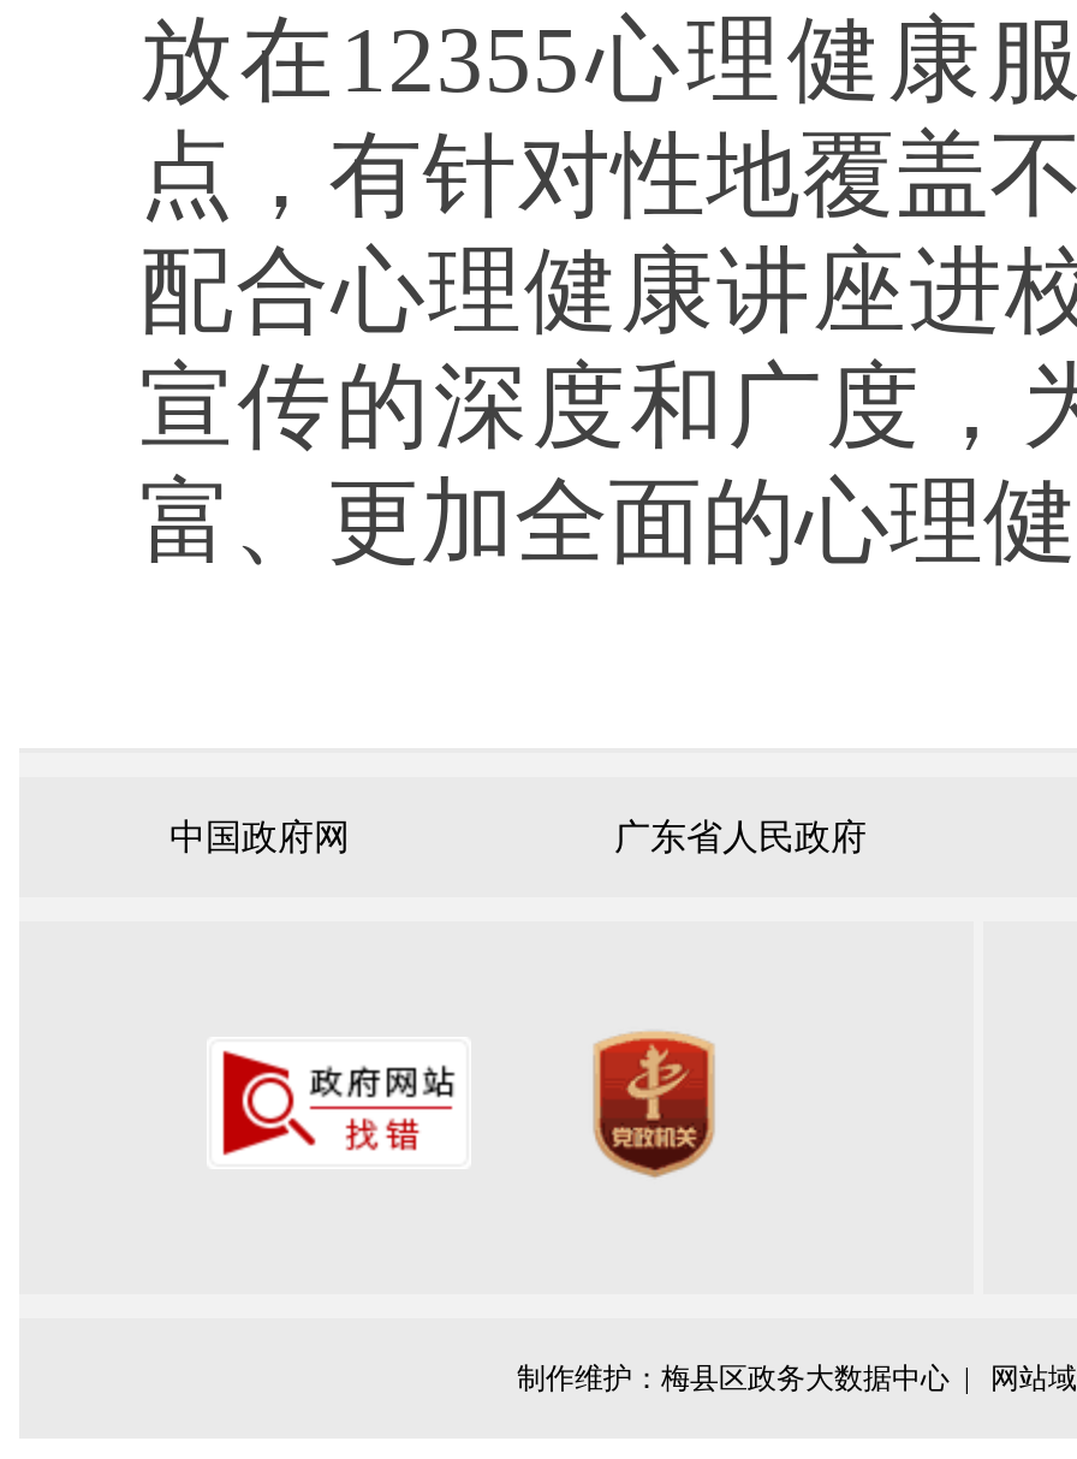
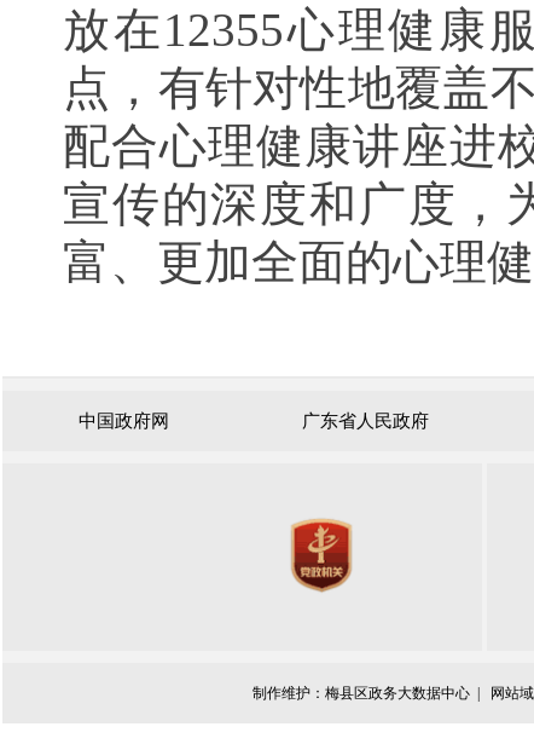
- [image]
